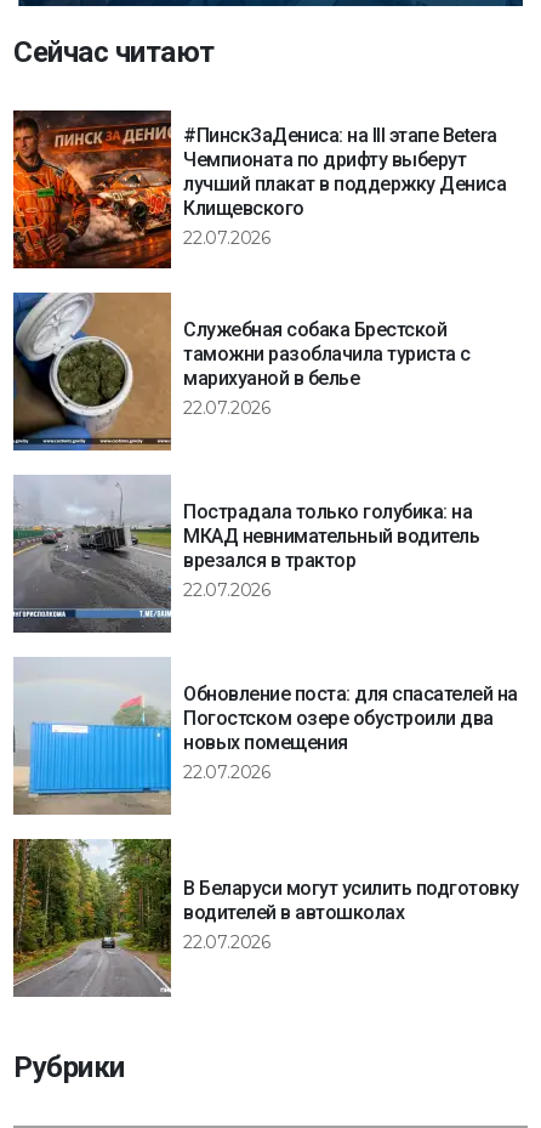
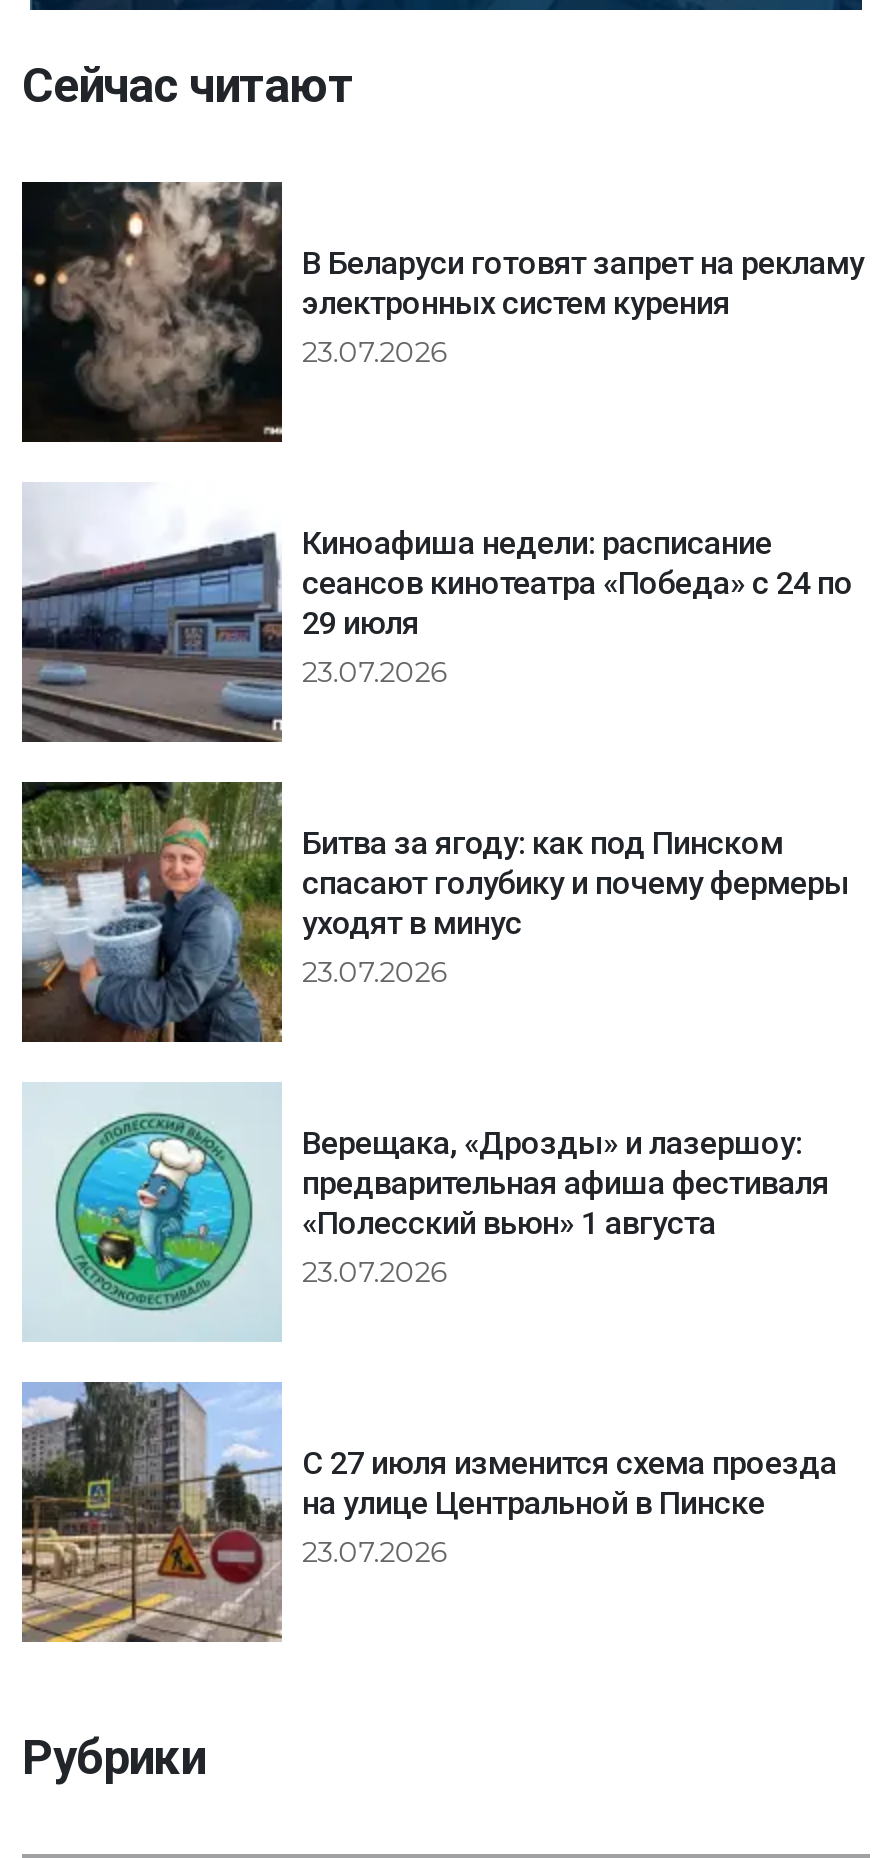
- [image]
- #ПинскЗаДениса: на III этапе Betera
- Чемпионата по дрифту выберут
- лучший плакат в поддержку Дениса
- Клищевского
- 22.07.2026
+ [image]
+ В Беларуси готовят запрет на рекламу
+ электронных систем курения
+ 23.07.2026

- [image]
- Служебная собака Брестской
- таможни разоблачила туриста с
- марихуаной в белье
- 22.07.2026
+ [image]
+ Киноафиша недели: расписание
+ сеансов кинотеатра «Победа» с 24 по
+ 29 июля
+ 23.07.2026

- [image]
- Пострадала только голубика: на
- МКАД невнимательный водитель
- врезался в трактор
- 22.07.2026
+ [image]
+ Битва за ягоду: как под Пинском
+ спасают голубику и почему фермеры
+ уходят в минус
+ 23.07.2026

- [image]
- Обновление поста: для спасателей на
- Погостском озере обустроили два
- новых помещения
- 22.07.2026
+ [image]
+ Верещака, «Дрозды» и лазершоу:
+ предварительная афиша фестиваля
+ «Полесский вьюн» 1 августа
+ 23.07.2026

- [image]
- В Беларуси могут усилить подготовку
- водителей в автошколах
- 22.07.2026
+ [image]
+ С 27 июля изменится схема проезда
+ на улице Центральной в Пинске
+ 23.07.2026
